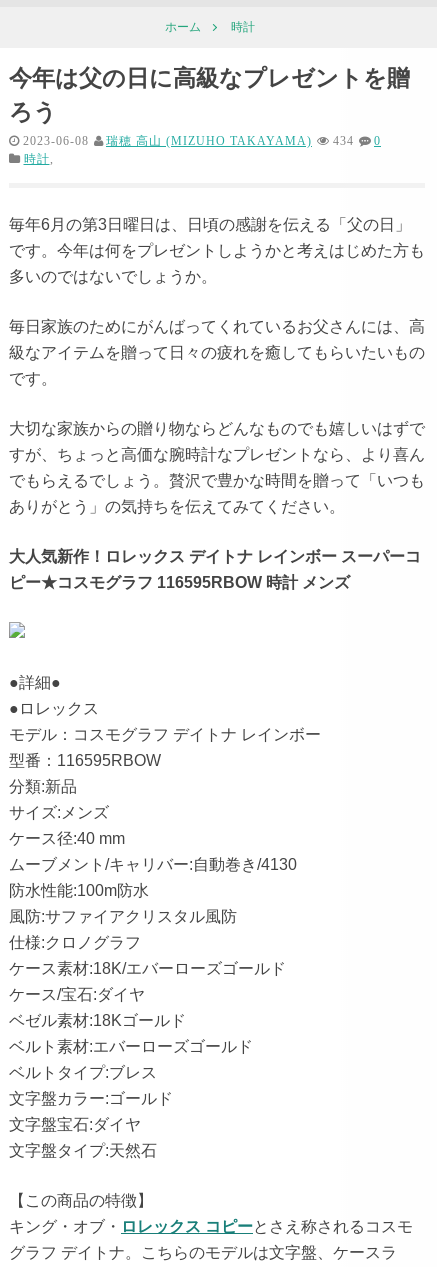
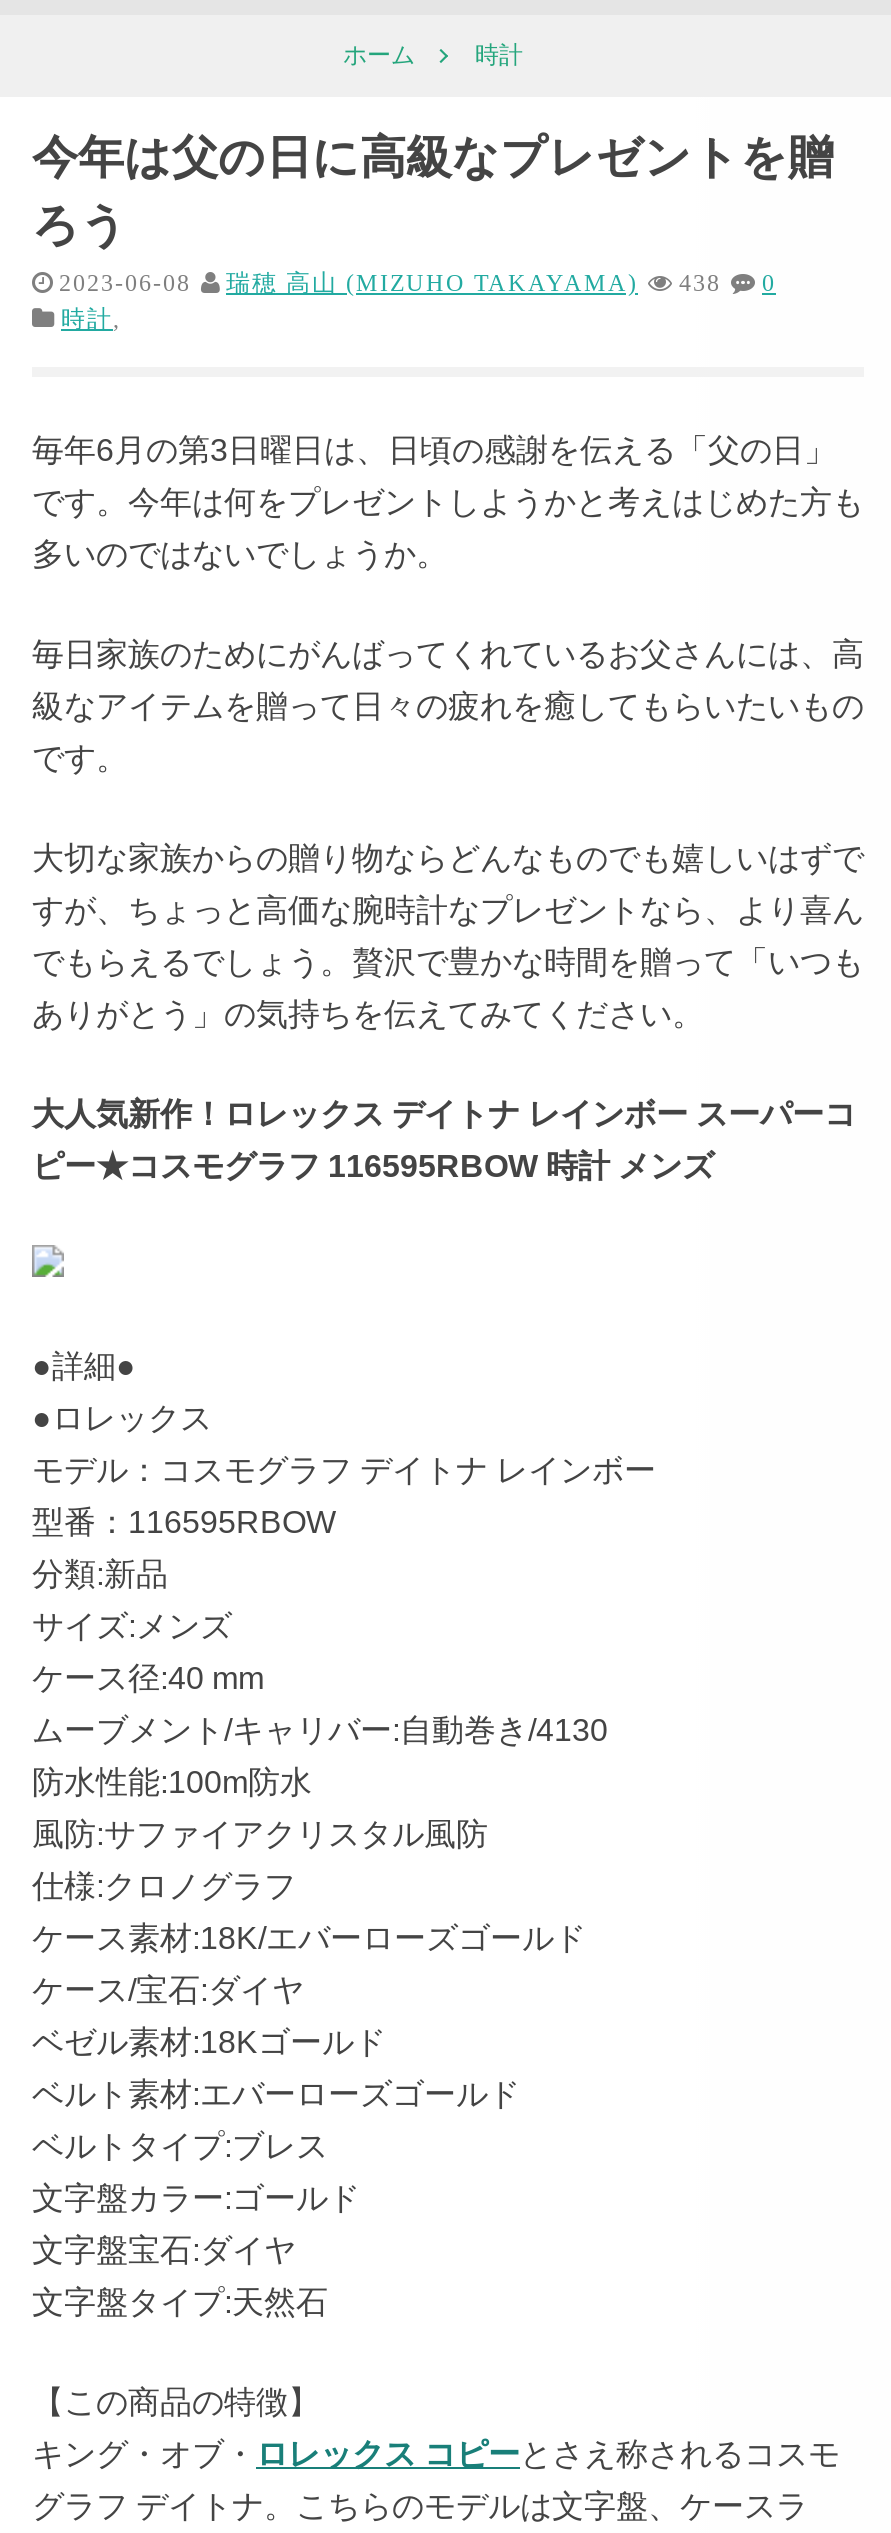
- 2023-06-08 瑞穂 高山 (MIZUHO TAKAYAMA) 434 0
+ 2023-06-08 瑞穂 高山 (MIZUHO TAKAYAMA) 438 0
